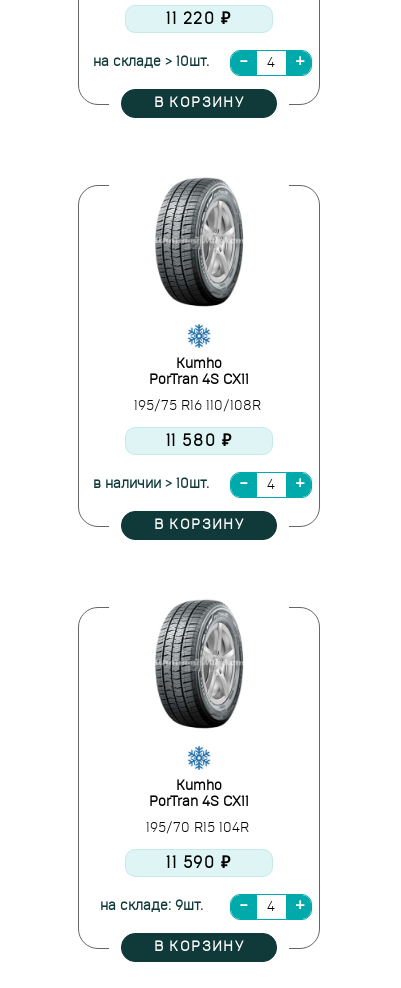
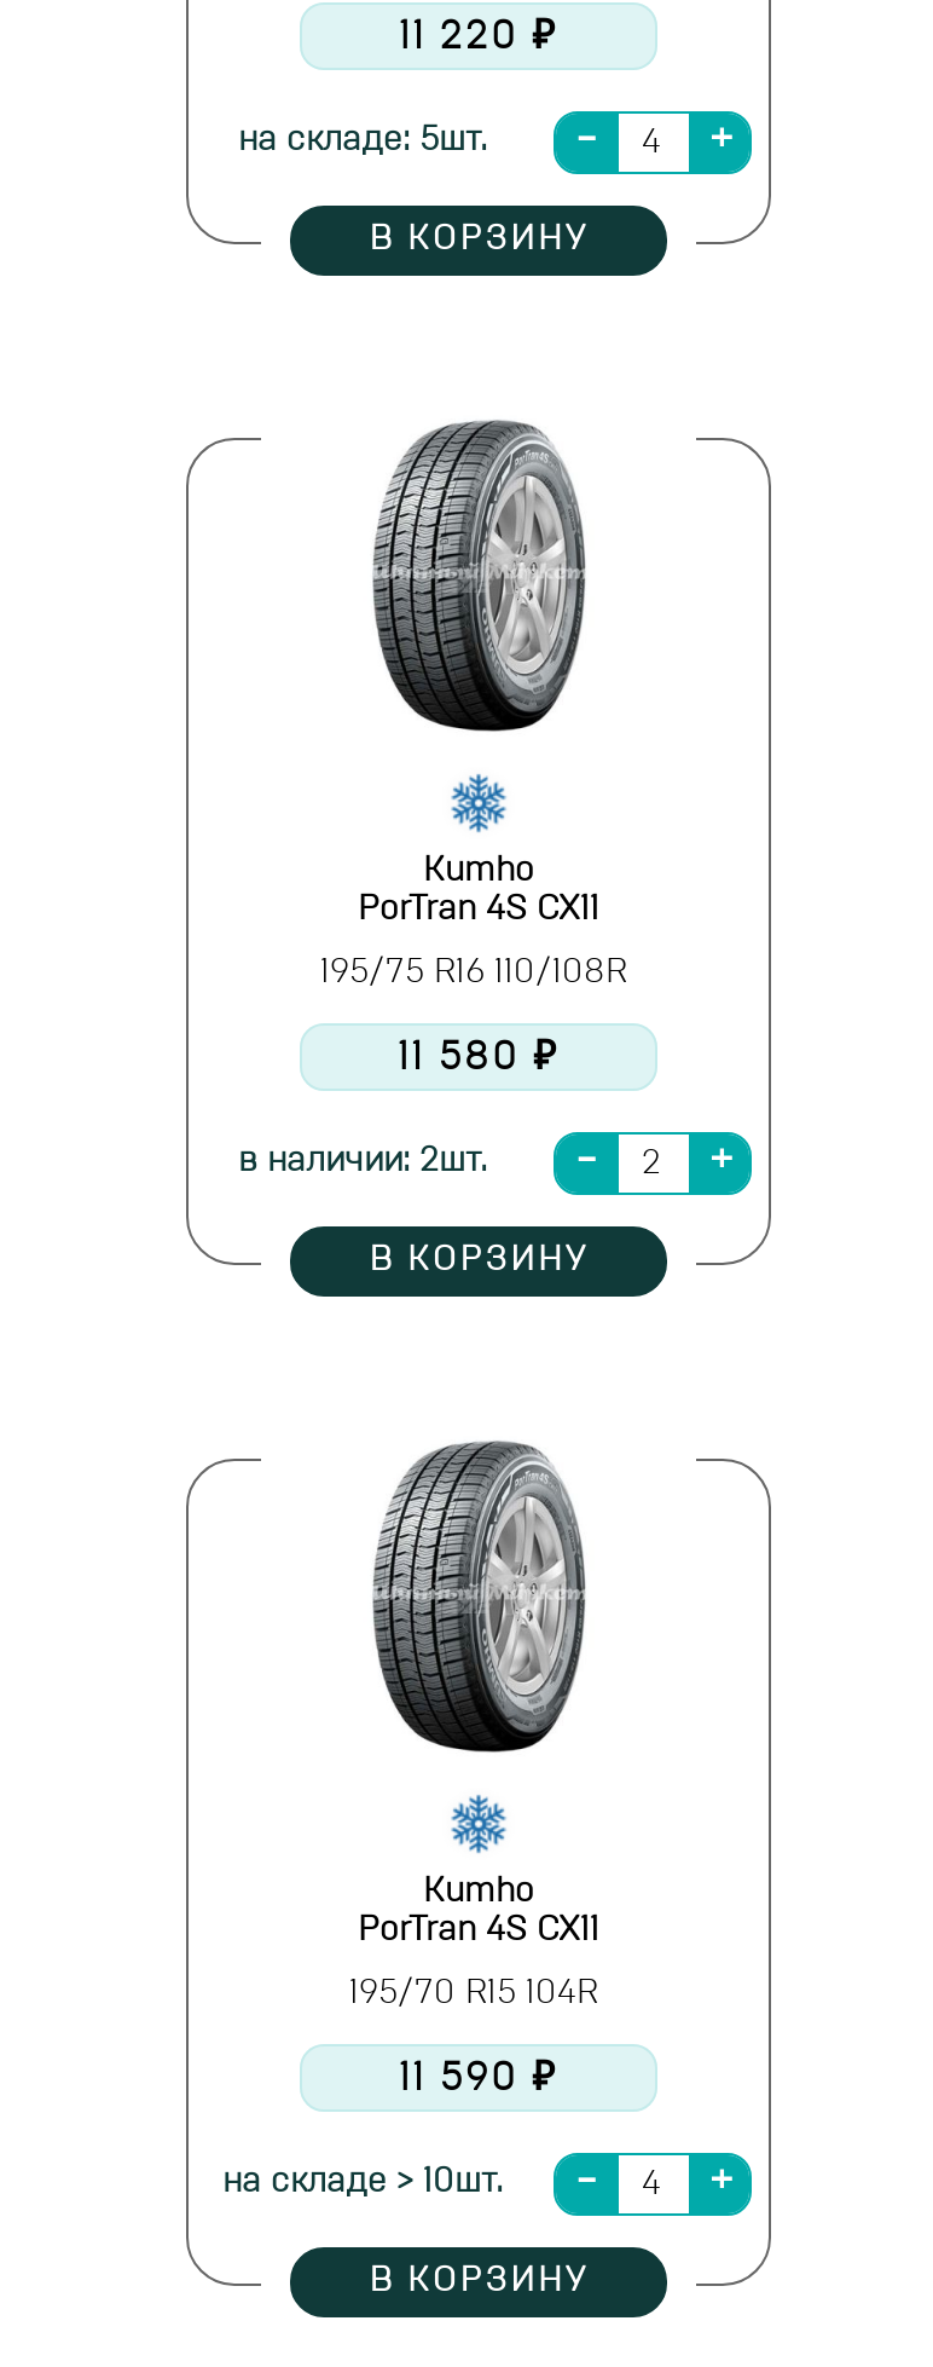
- на складе > 10шт.
+ на складе: 5шт.

- в наличии > 10шт.
+ в наличии: 2шт.

- на складе: 9шт.
+ на складе > 10шт.
